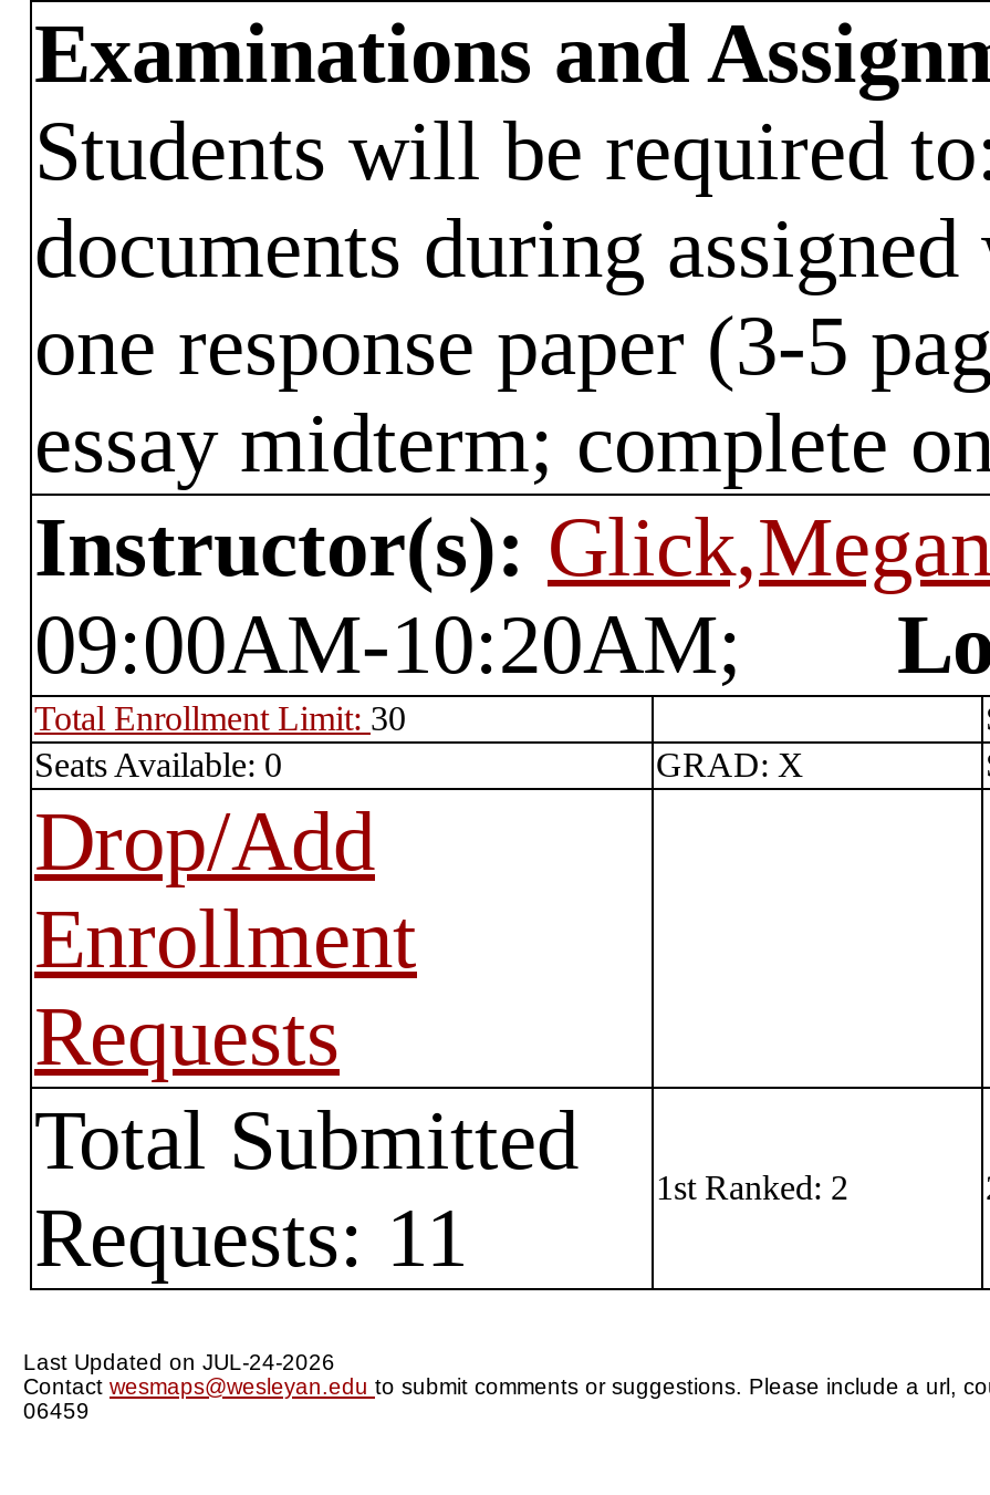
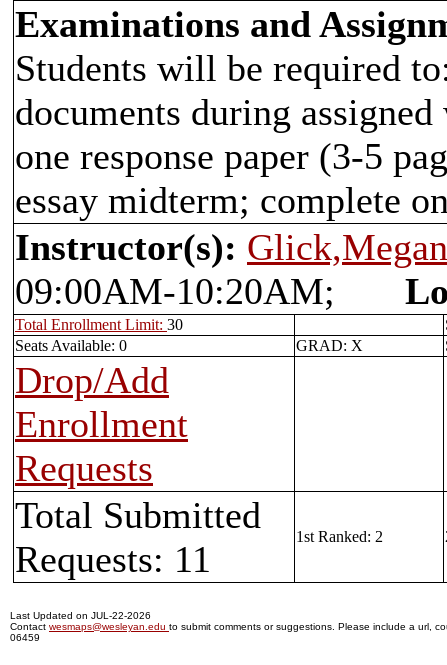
- Last Updated on JUL-24-2026
+ Last Updated on JUL-22-2026
